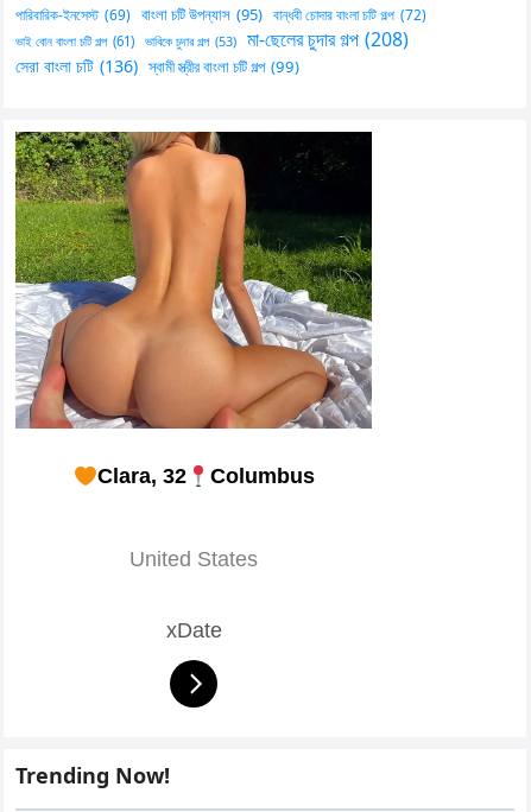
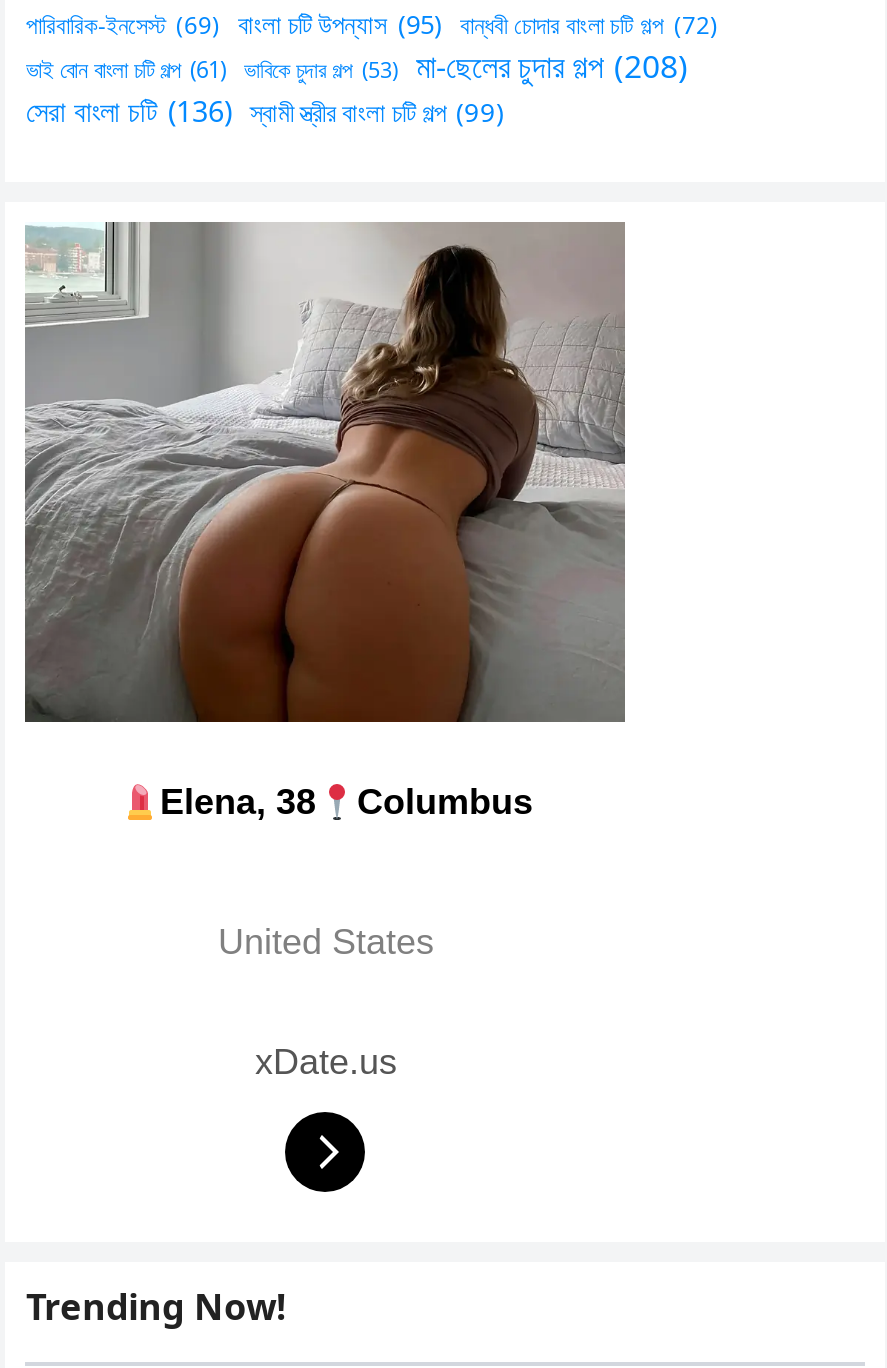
- [image]
- Clara, 32 Columbus
+ [image]
+ Elena, 38 Columbus

- xDate
+ xDate.us
